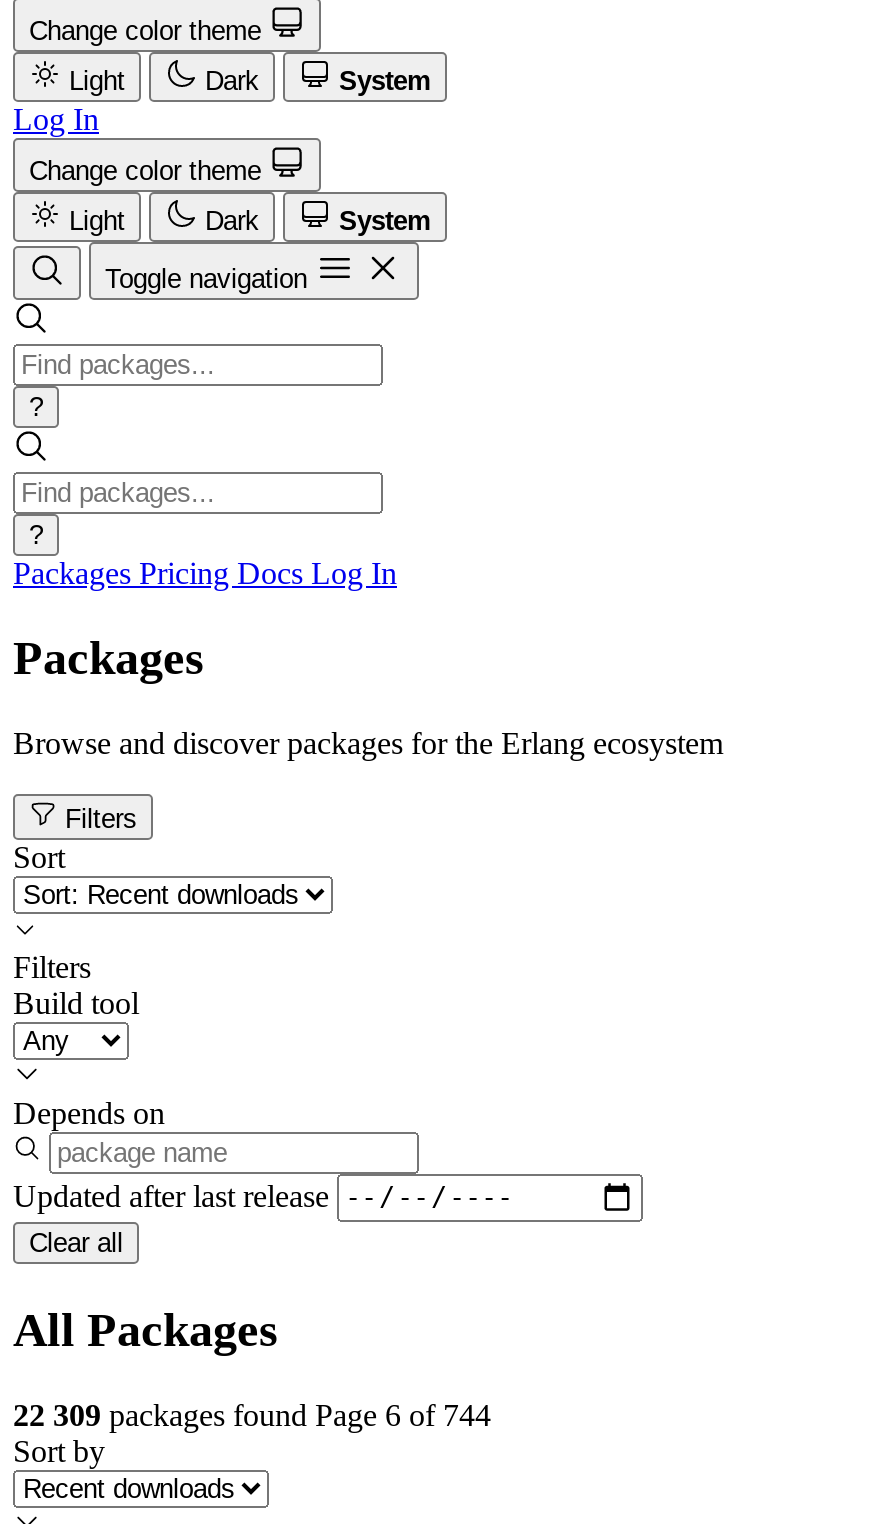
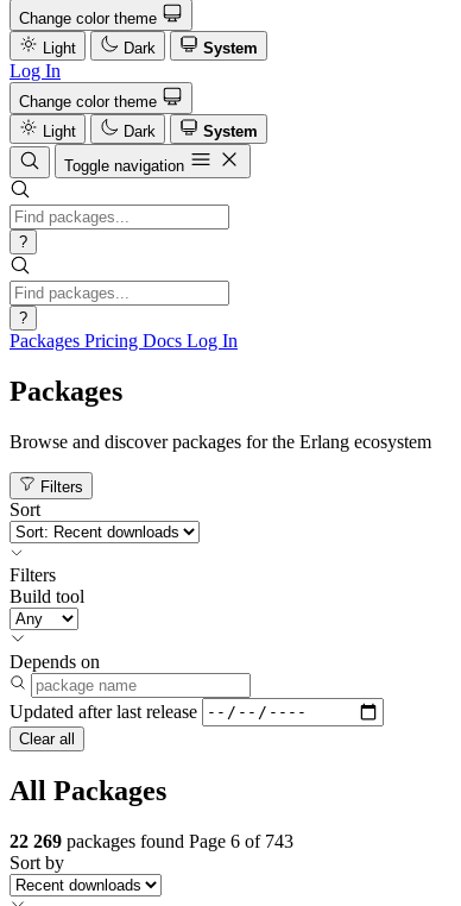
- 22 309 packages found Page 6 of 744
+ 22 269 packages found Page 6 of 743
